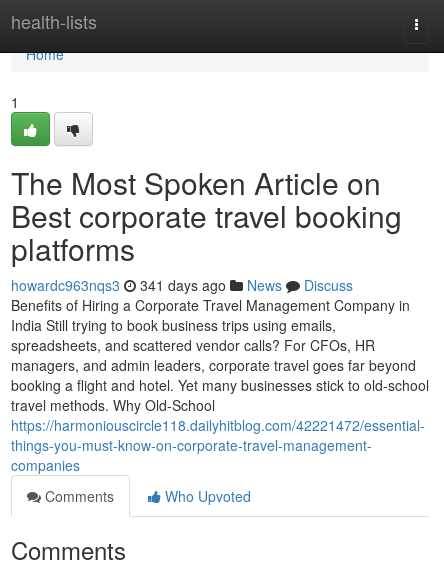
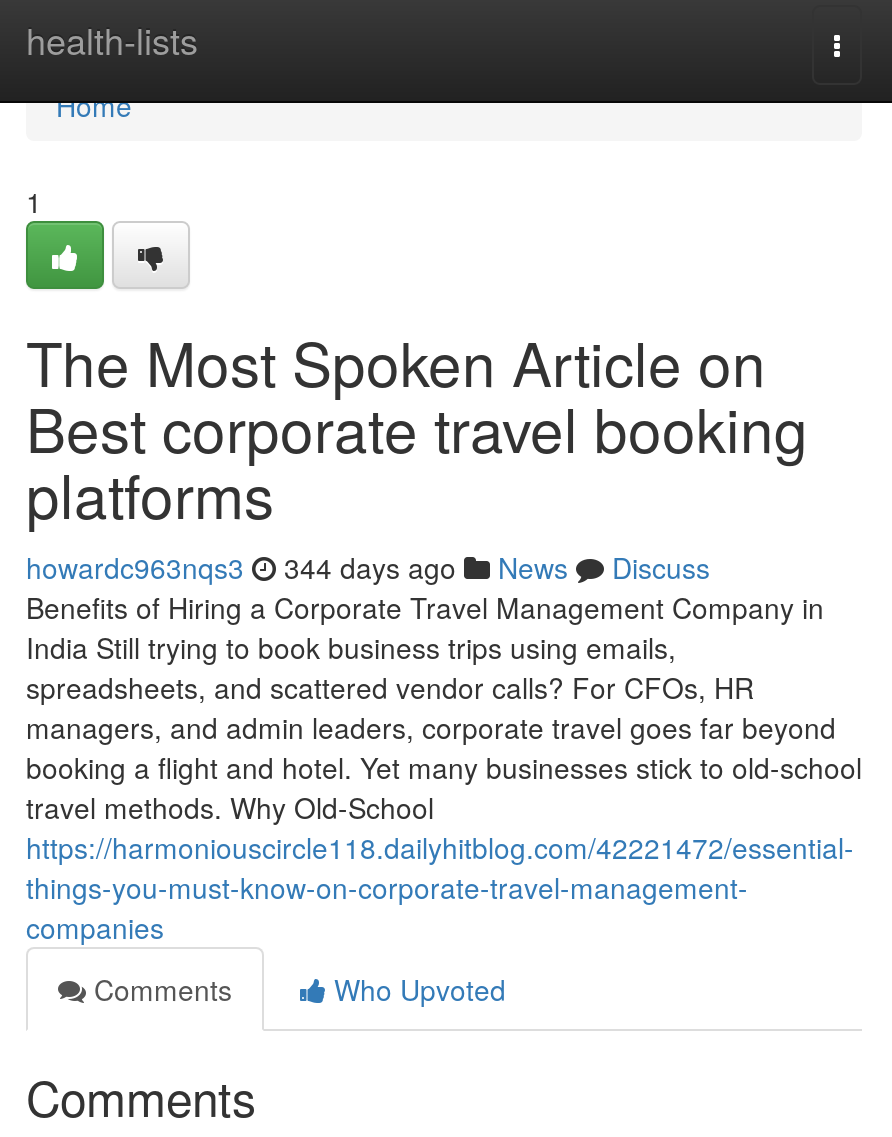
- howardc963nqs3 341 days ago News Discuss
+ howardc963nqs3 344 days ago News Discuss
